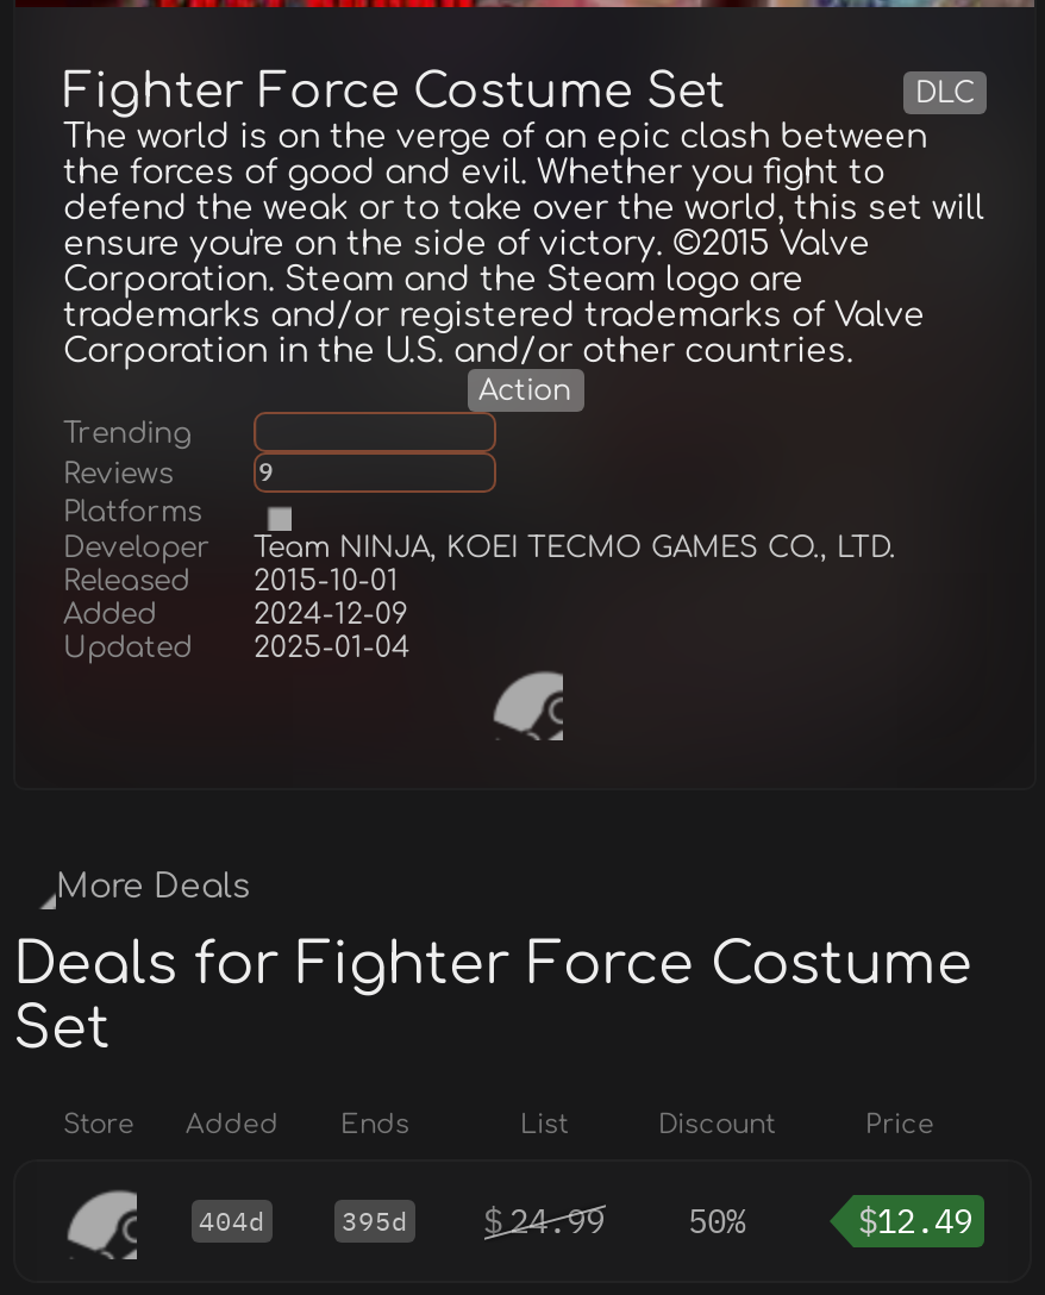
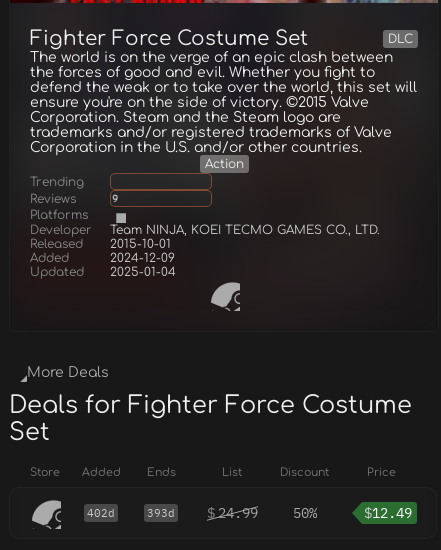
- 404d
- 395d
+ 402d
+ 393d
